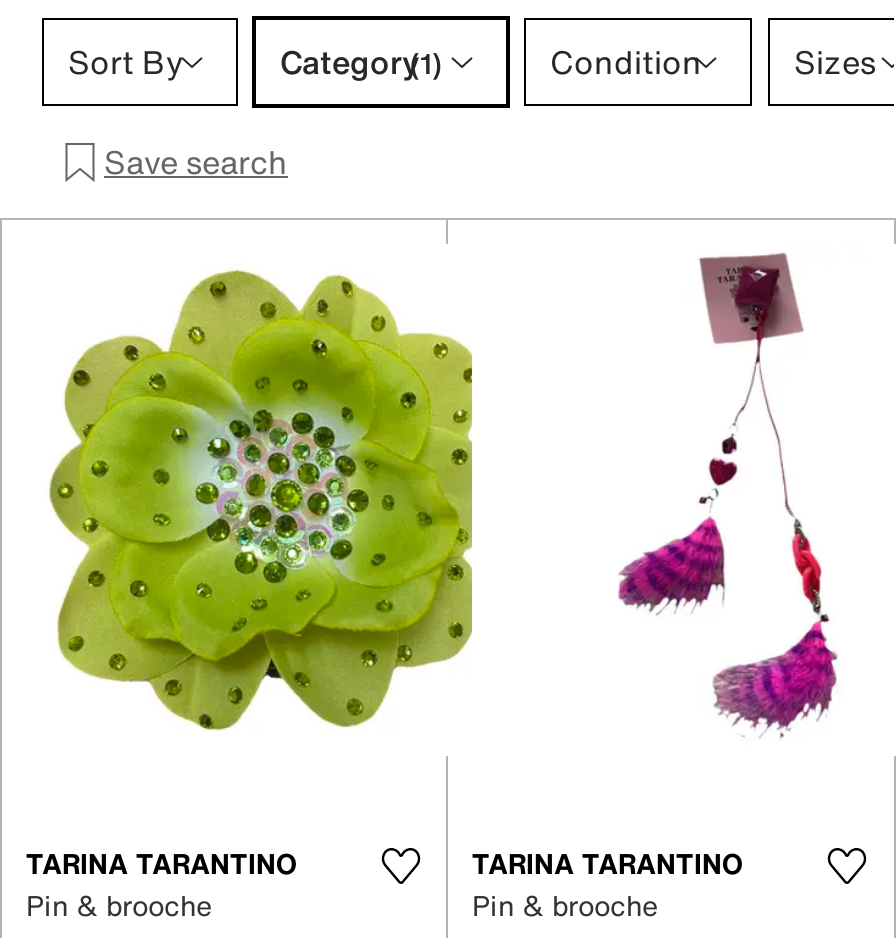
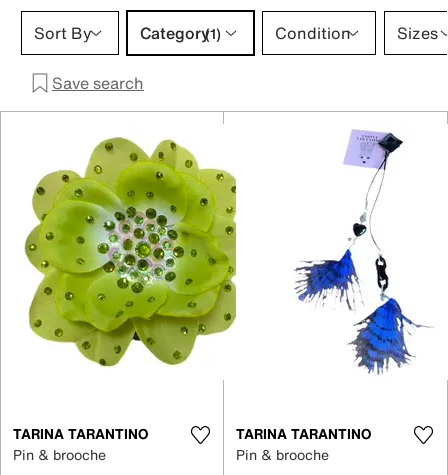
- [image]
+ [image]

- [image]
+ [image]
